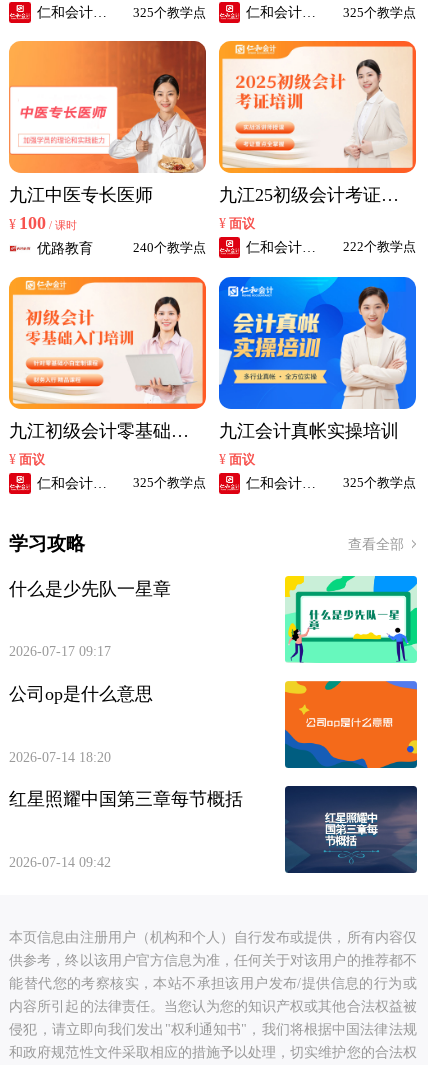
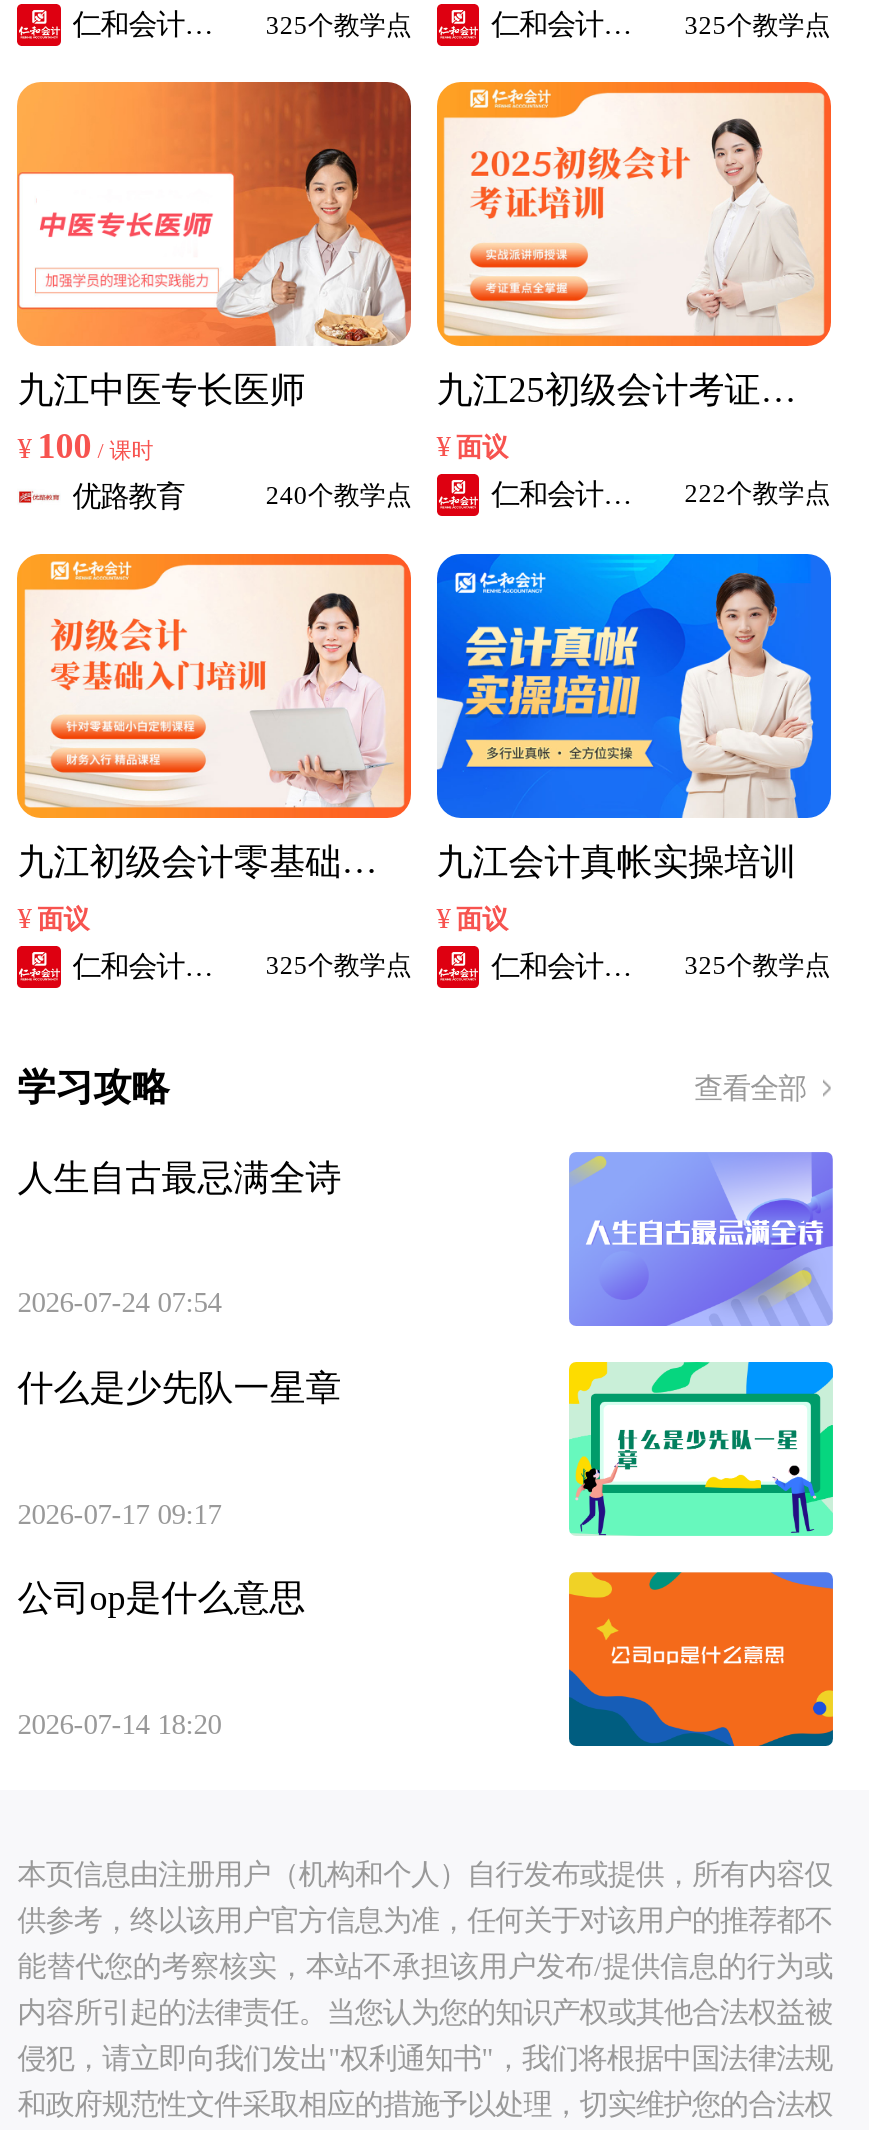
+ 人生自古最忌满全诗
+ 2026-07-24 07:54

+ [image]

moved down: 什么是少先队一星章 | 2026-07-17 09:17 | 公司op是什么意思 | 2026-07-14 18:20

- 红星照耀中国第三章每节概括
- 2026-07-14 09:42

- [image]
